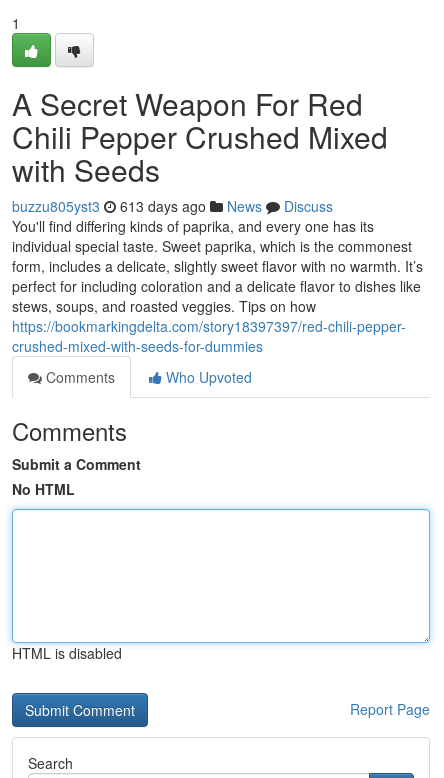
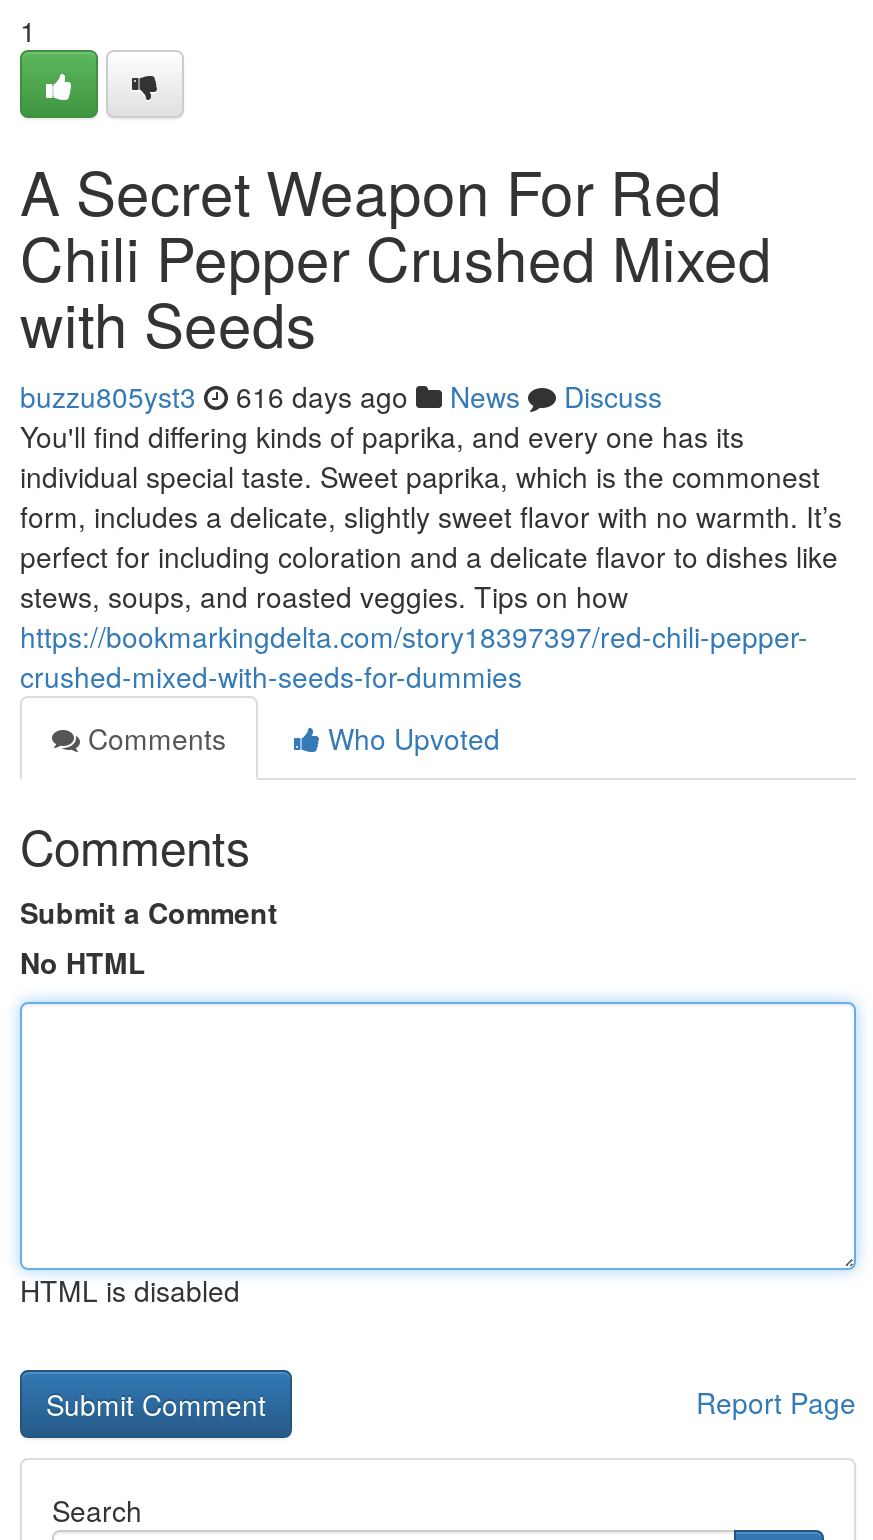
- buzzu805yst3 613 days ago News Discuss
+ buzzu805yst3 616 days ago News Discuss
